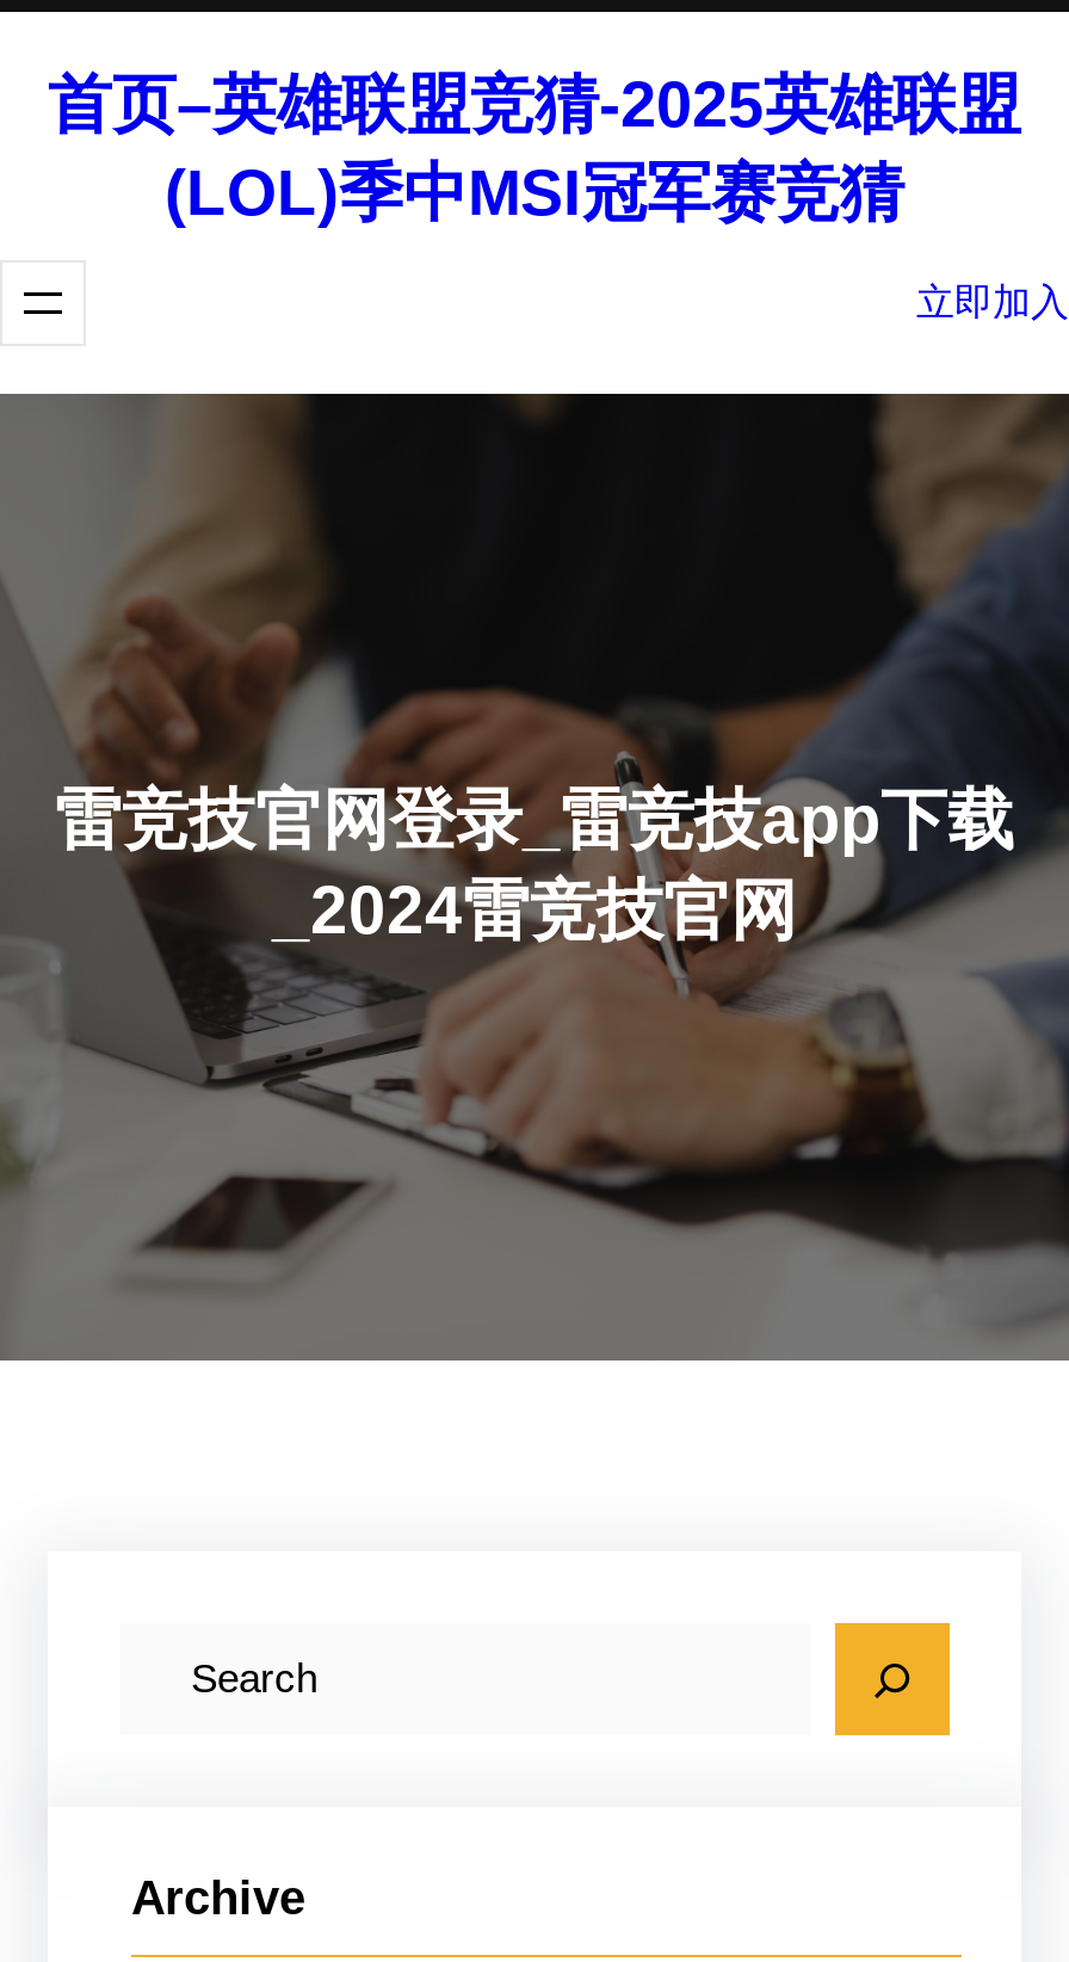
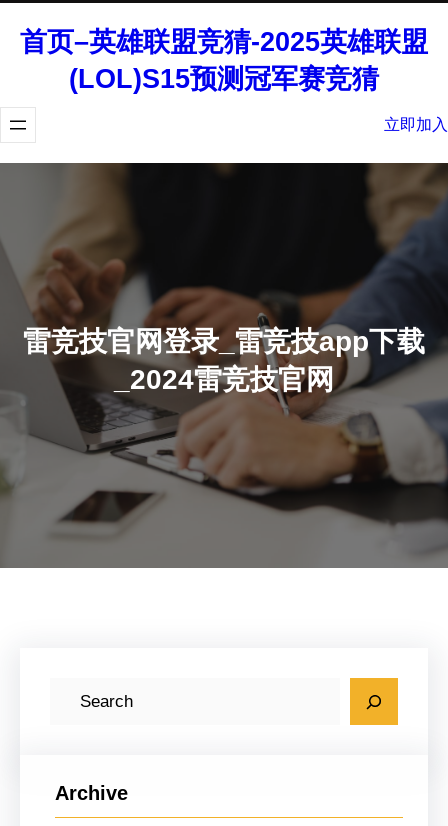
- (LOL)季中MSI冠军赛竞猜
+ (LOL)S15预测冠军赛竞猜
